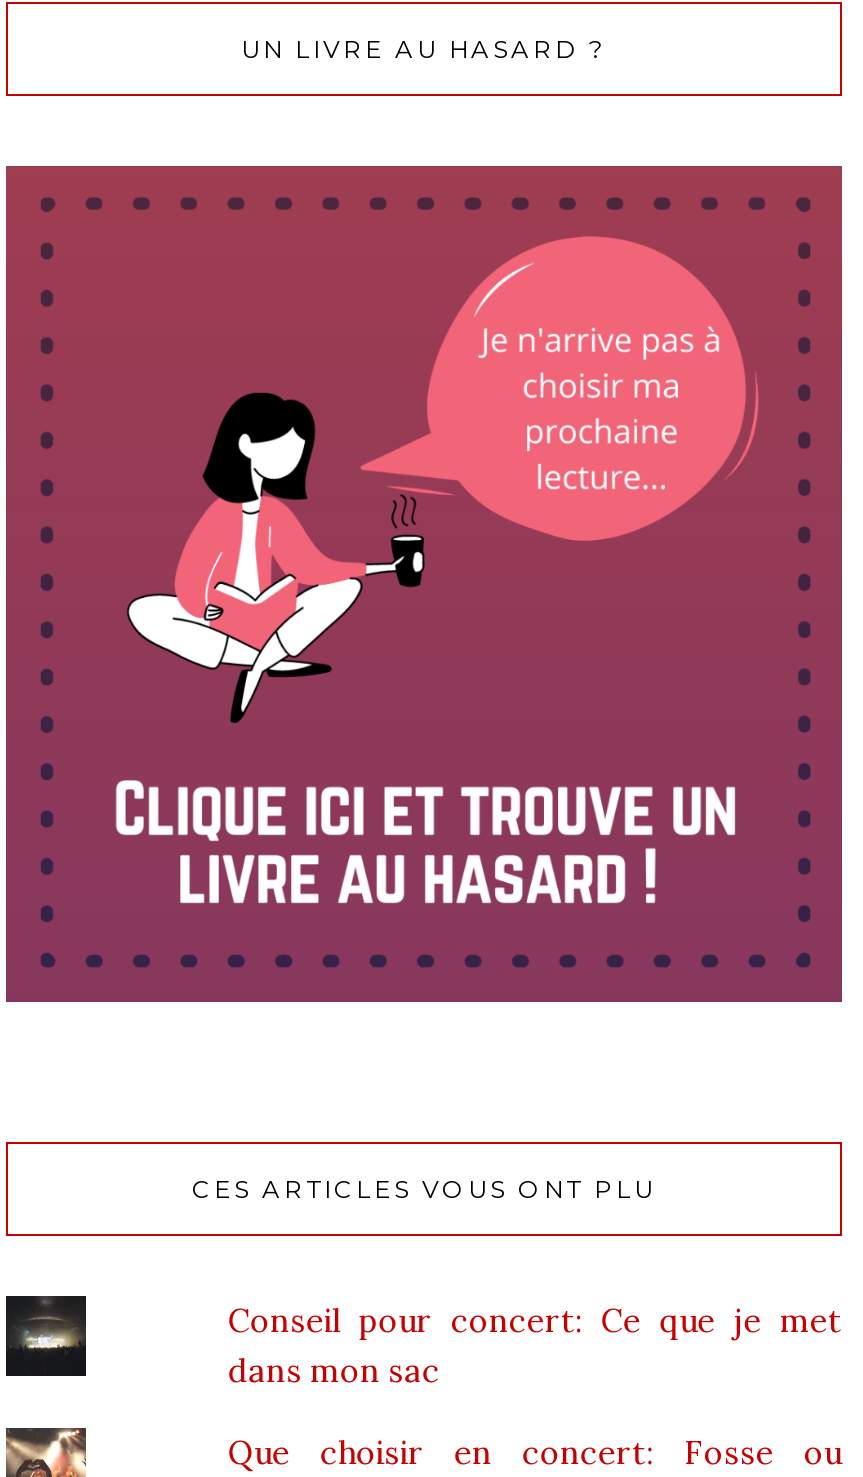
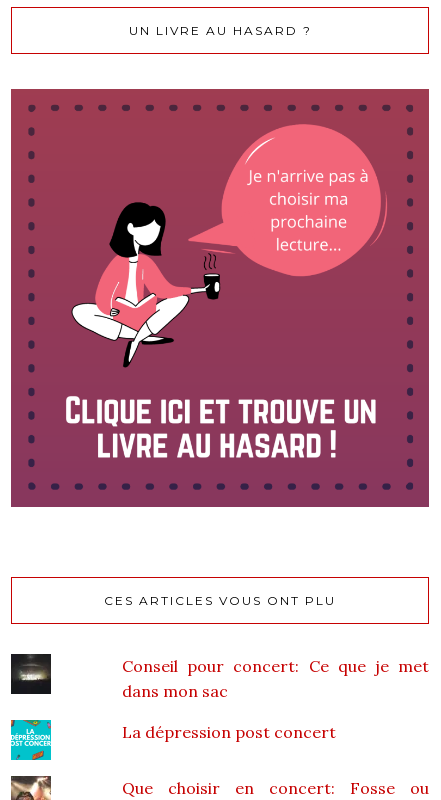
+ [image]

+ La dépression post concert
